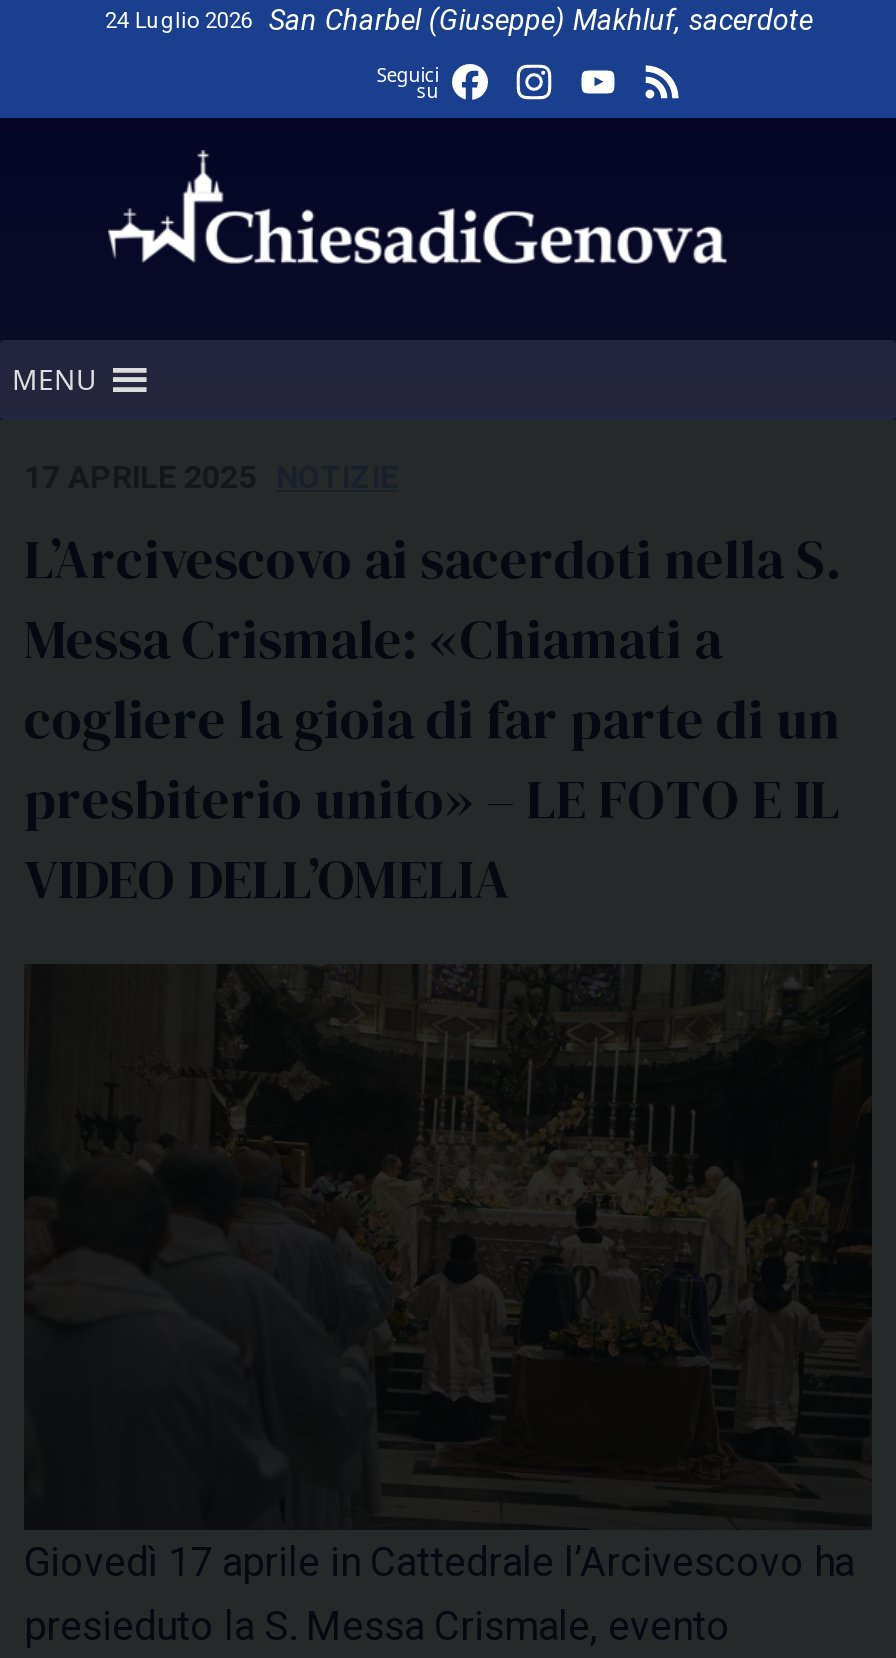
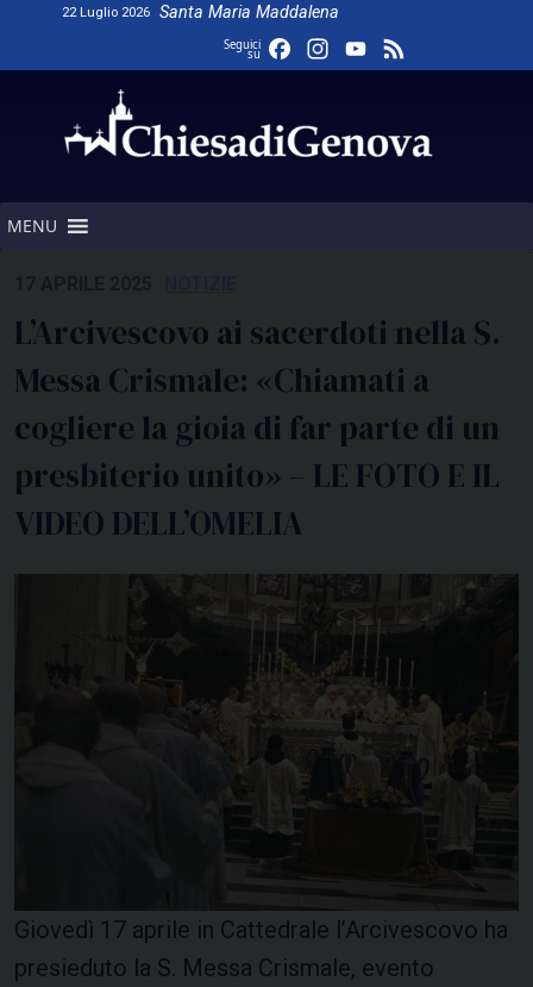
- 24 Luglio 2026
- San Charbel (Giuseppe) Makhluf, sacerdote
+ 22 Luglio 2026
+ Santa Maria Maddalena
